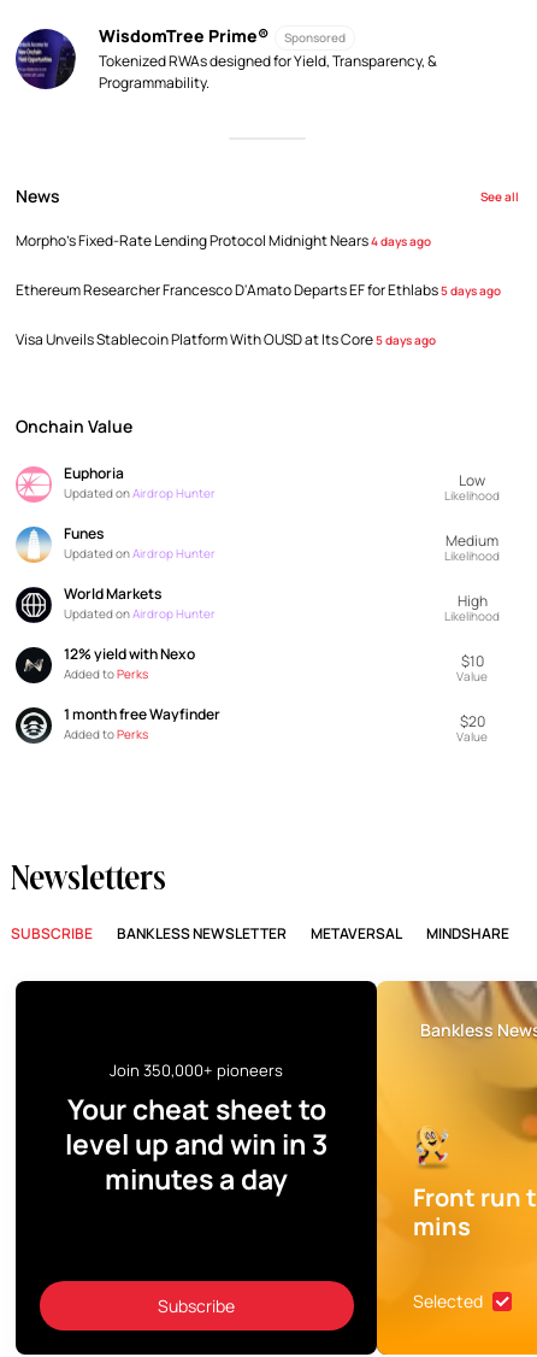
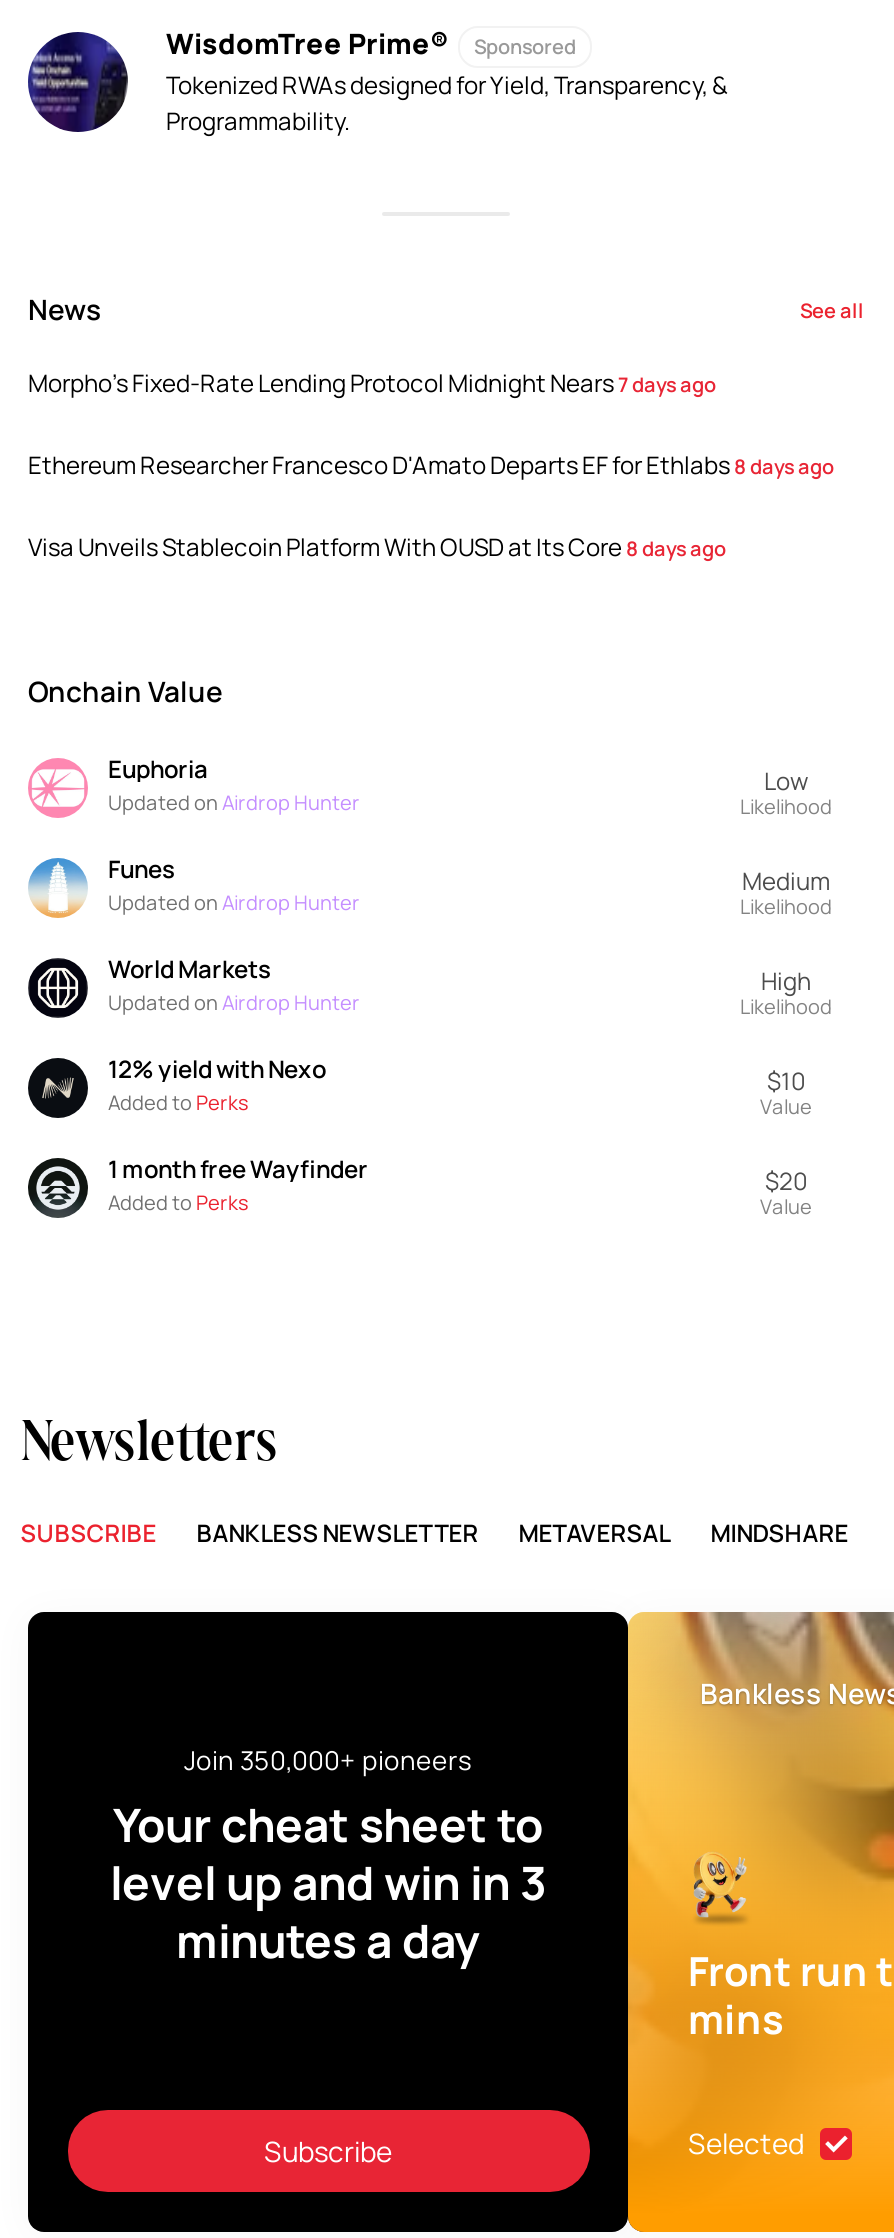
- Morpho's Fixed-Rate Lending Protocol Midnight Nears4 days ago
+ Morpho's Fixed-Rate Lending Protocol Midnight Nears7 days ago

- Ethereum Researcher Francesco D'Amato Departs EF for Ethlabs5 days ago
+ Ethereum Researcher Francesco D'Amato Departs EF for Ethlabs8 days ago

- Visa Unveils Stablecoin Platform With OUSD at Its Core 5 days ago
+ Visa Unveils Stablecoin Platform With OUSD at Its Core 8 days ago
